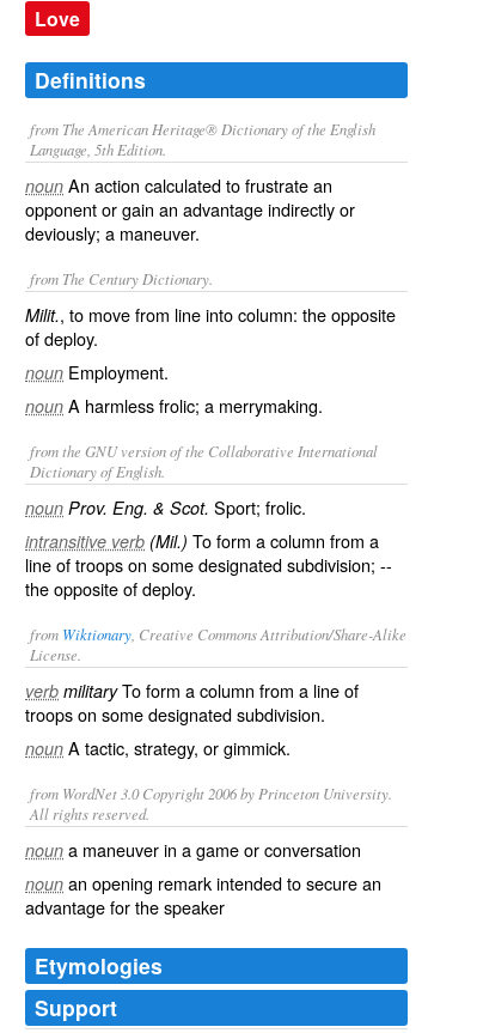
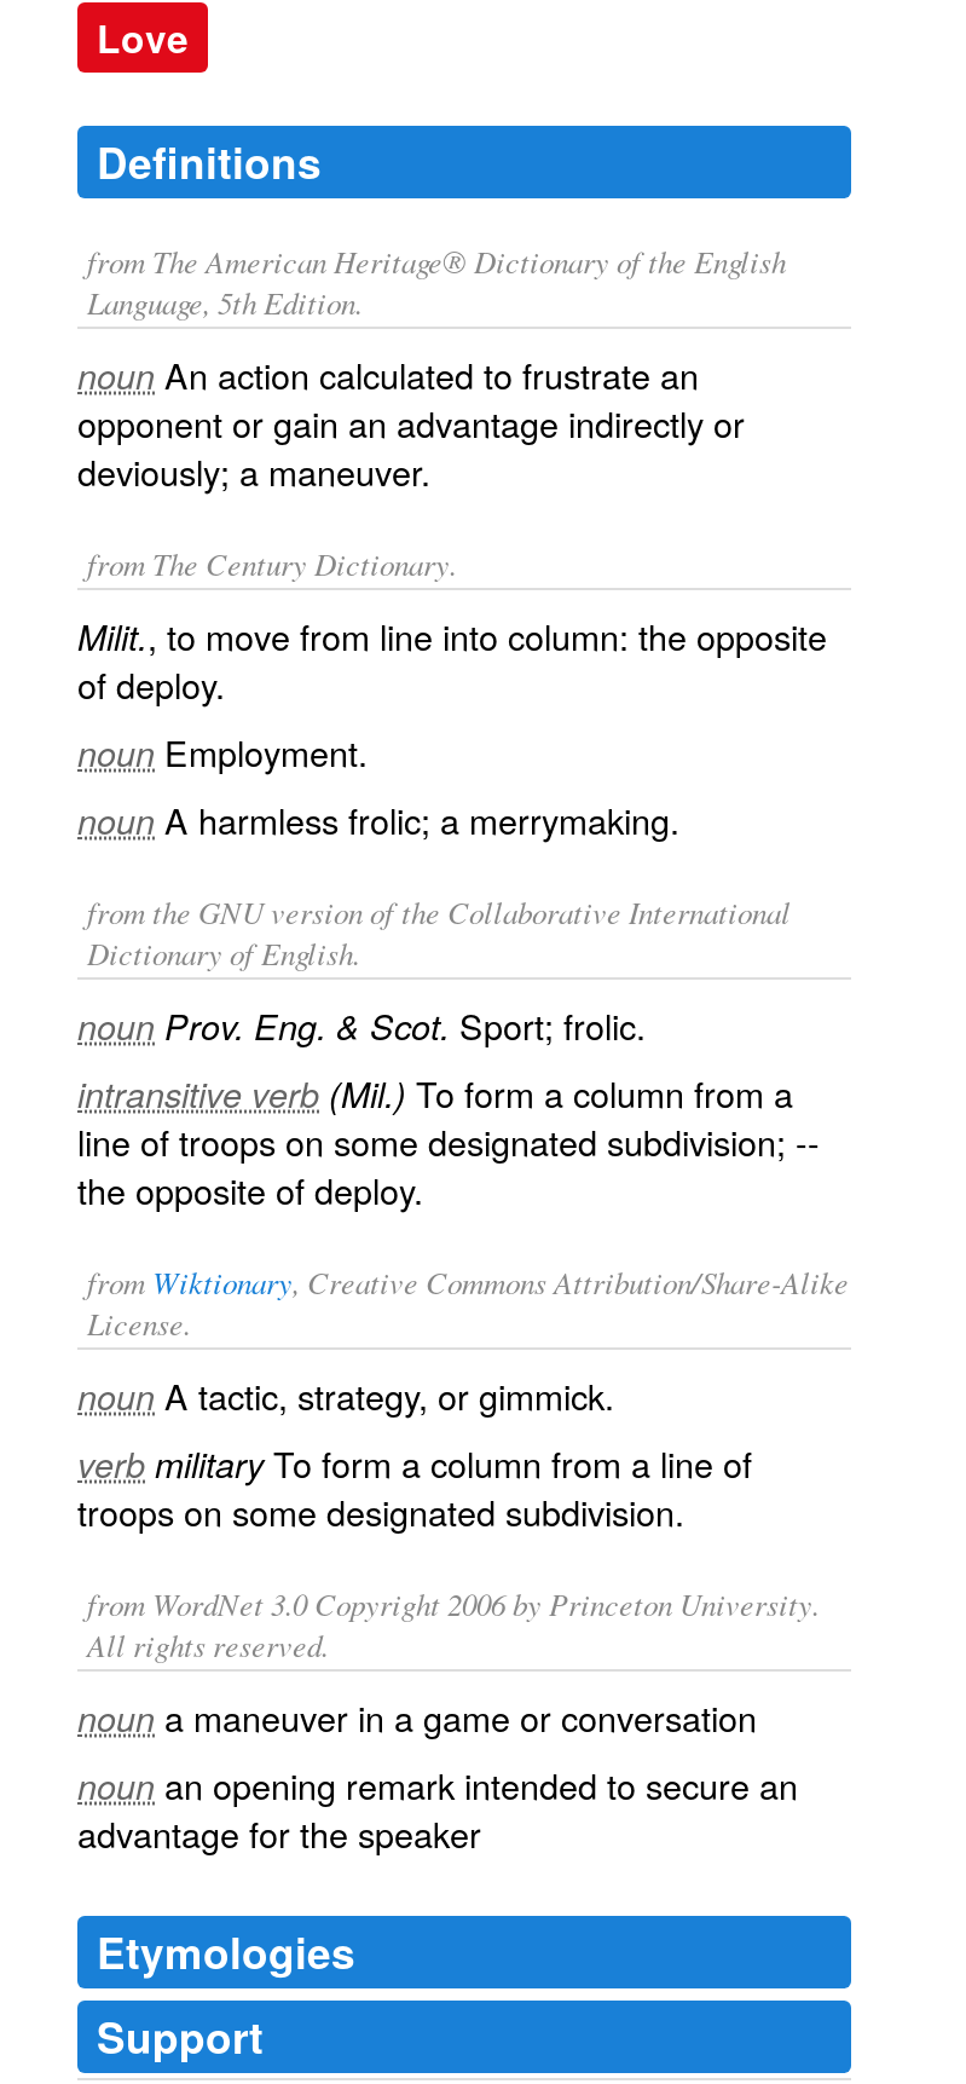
moved down: verb militaryTo form a column from a line of | troops on some designated subdivision.

moved up: noun A tactic, strategy, or gimmick.
